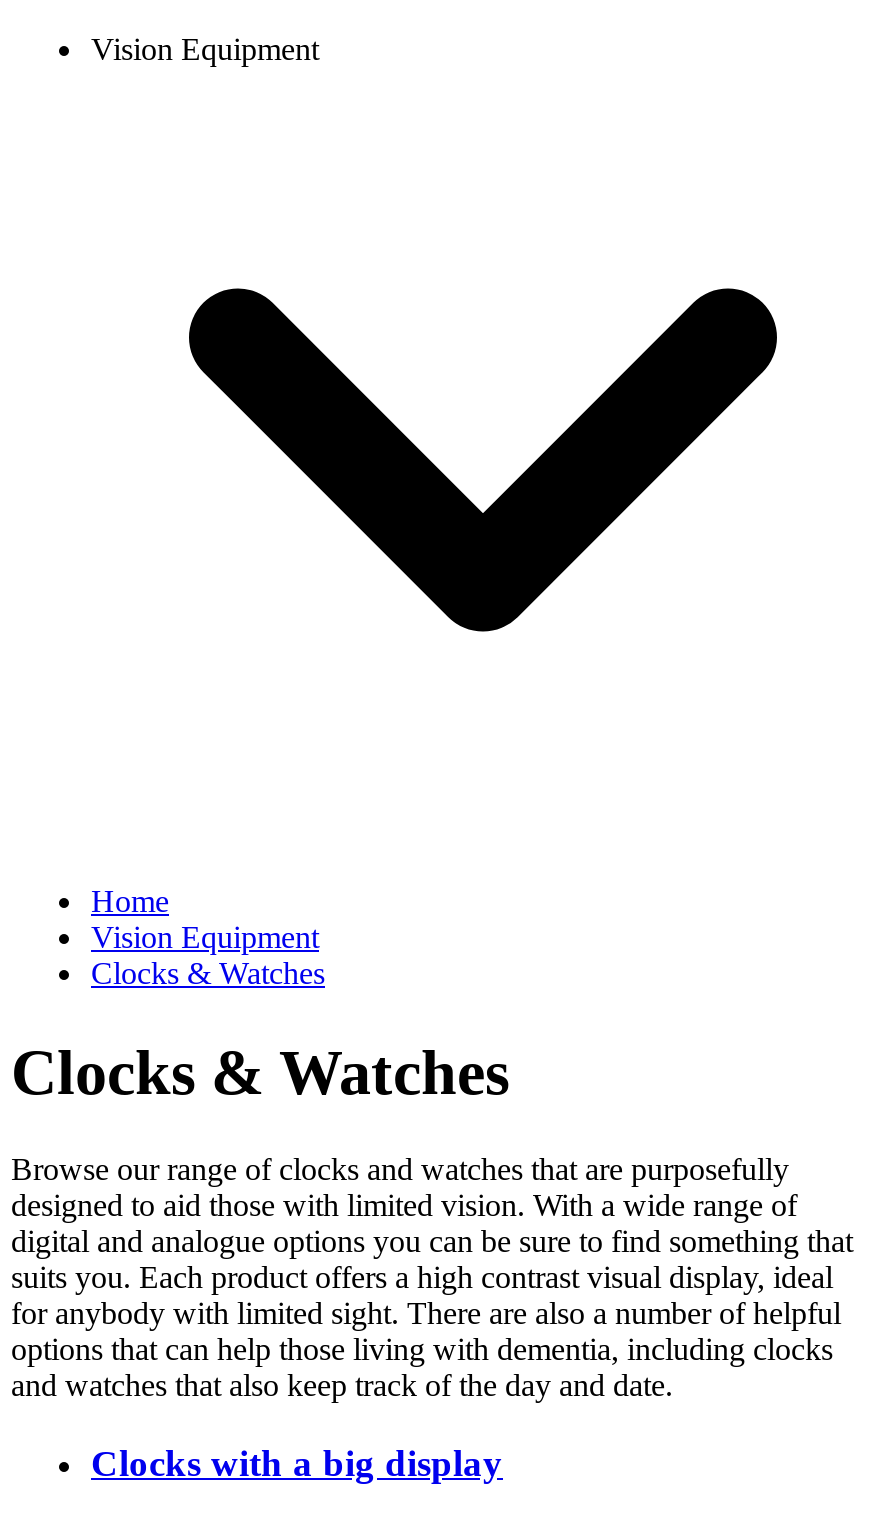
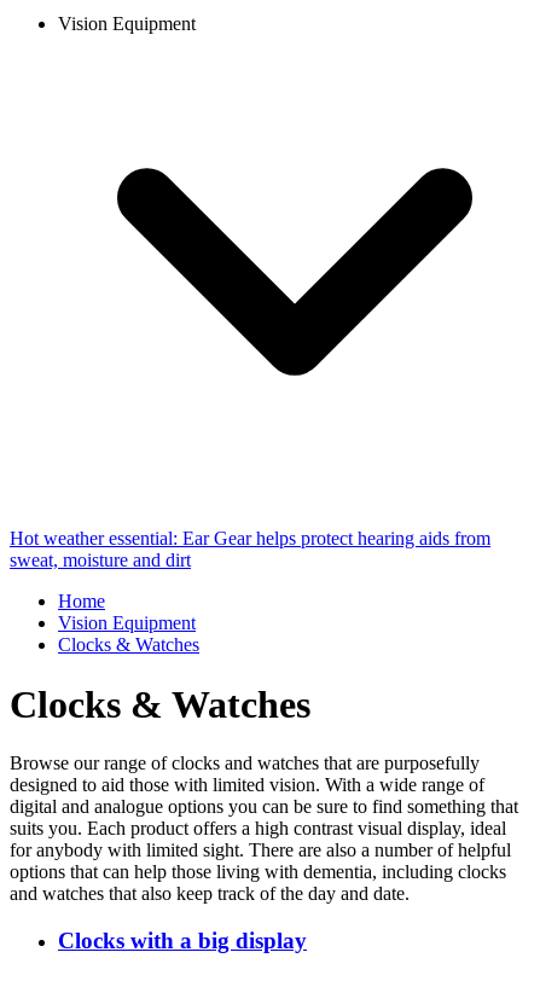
+ Hot weather essential: Ear Gear helps protect hearing aids from
+ sweat, moisture and dirt
